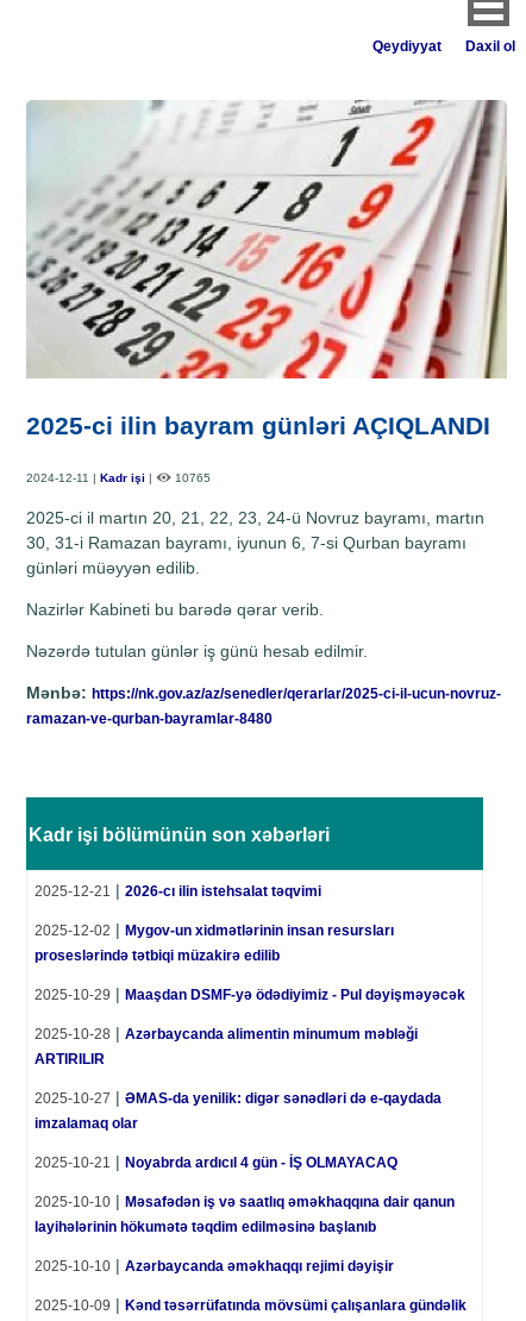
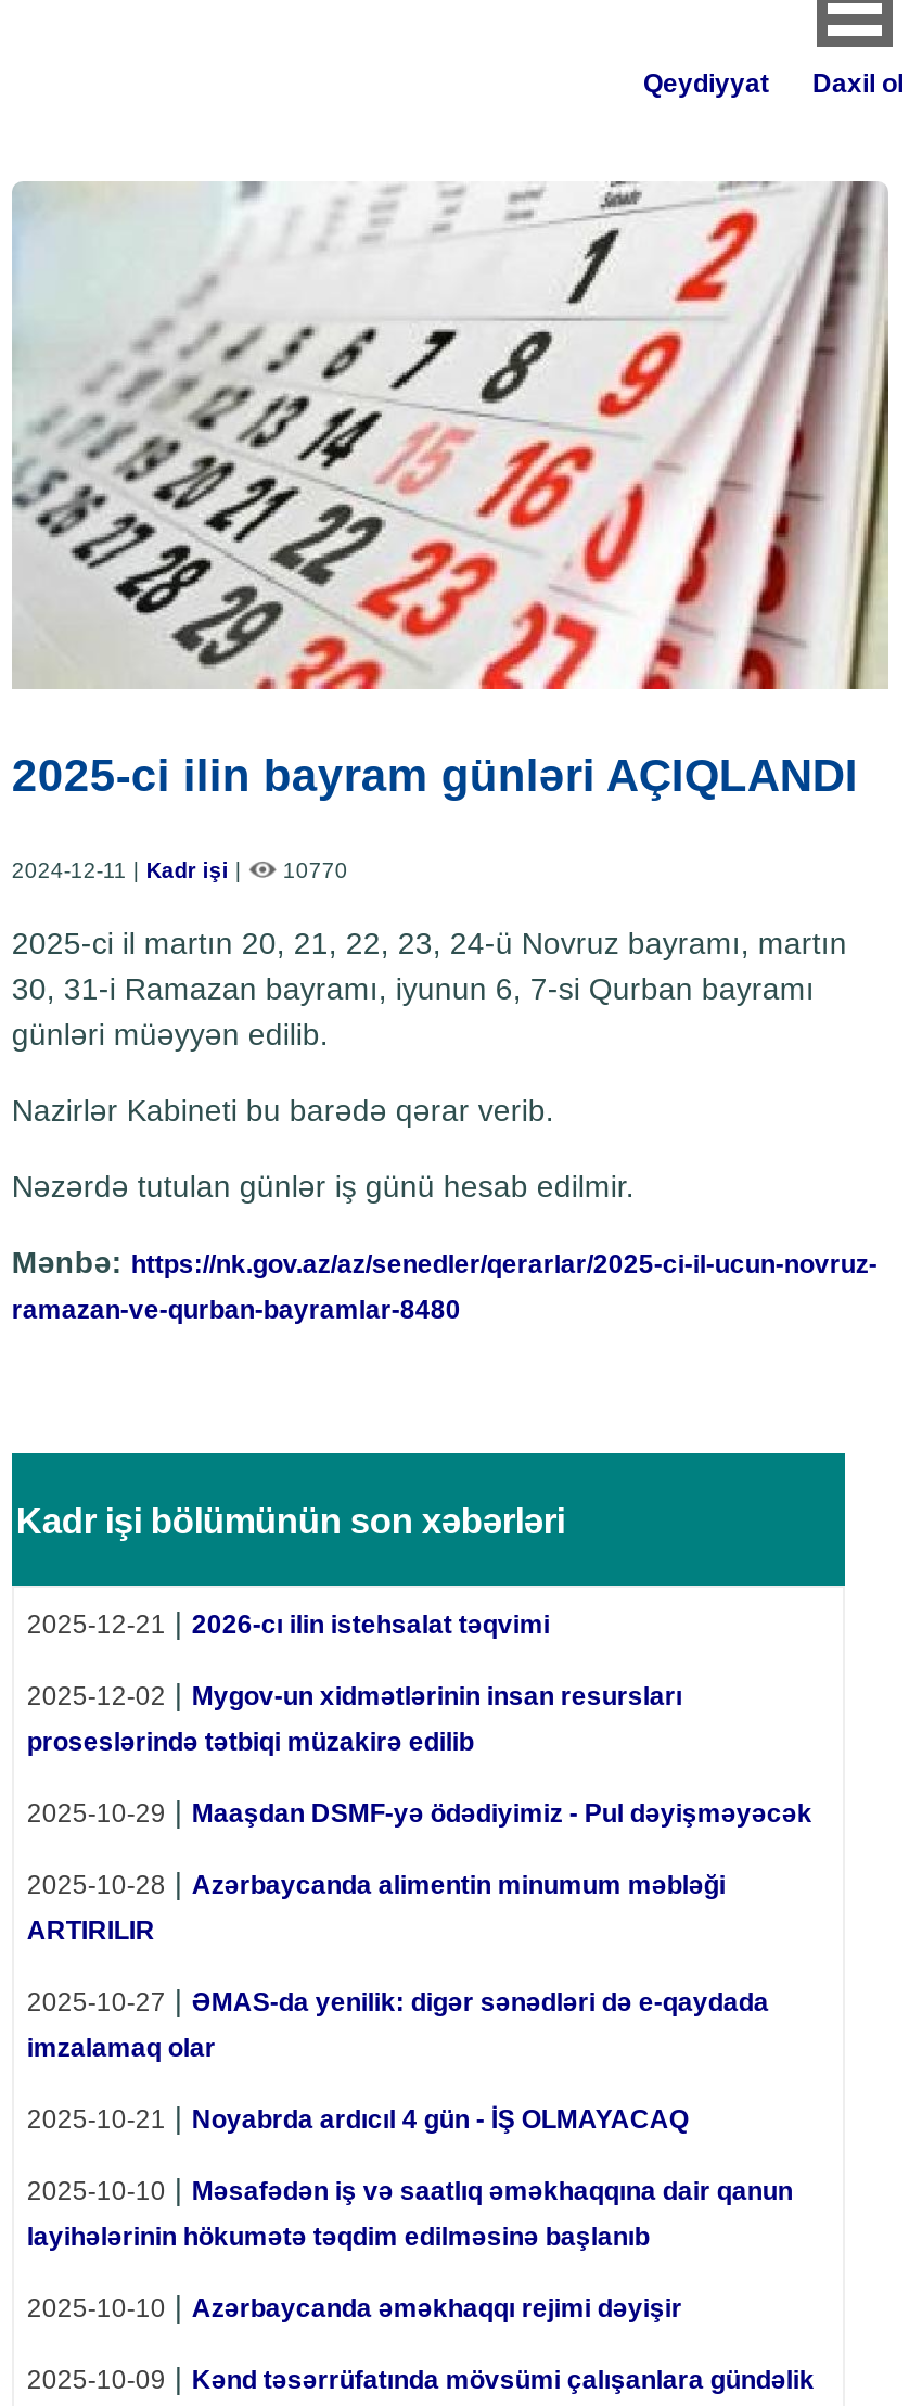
- 10765
+ 10770
